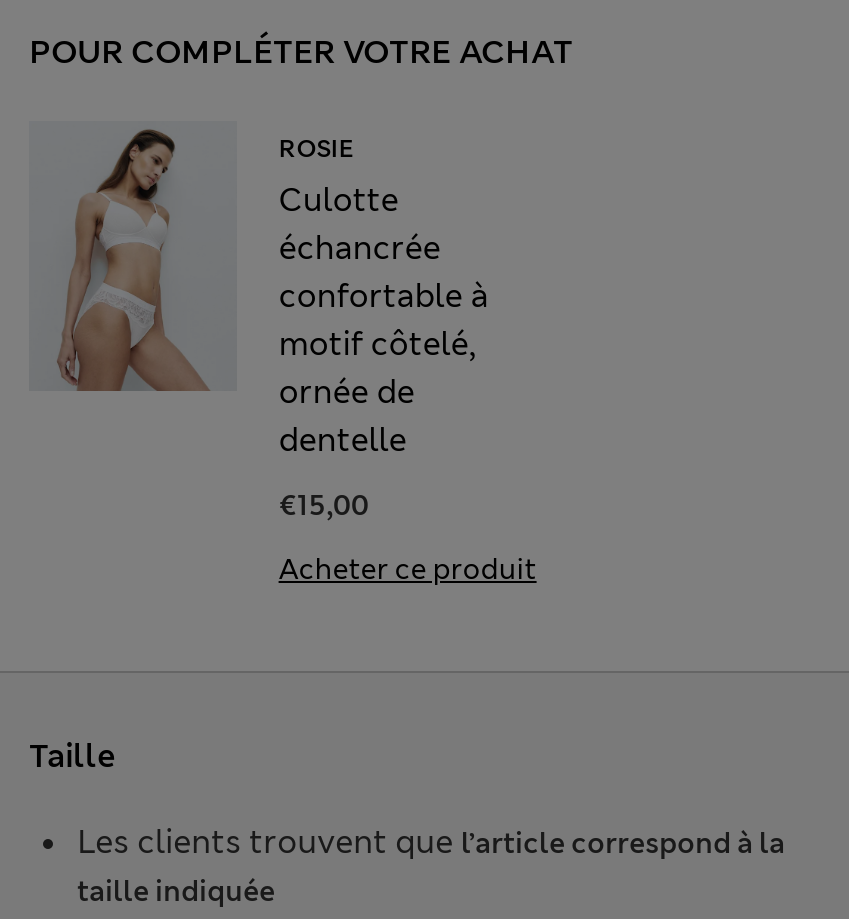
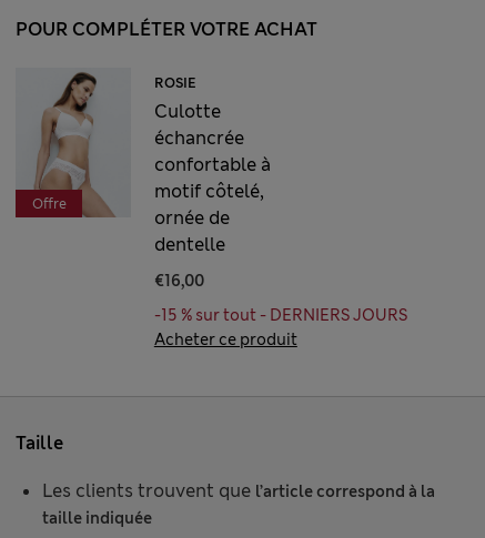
+ Offre

- €15,00
+ €16,00
+ -15 % sur tout - DERNIERS JOURS
